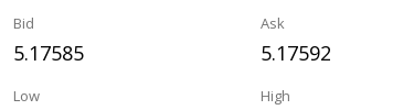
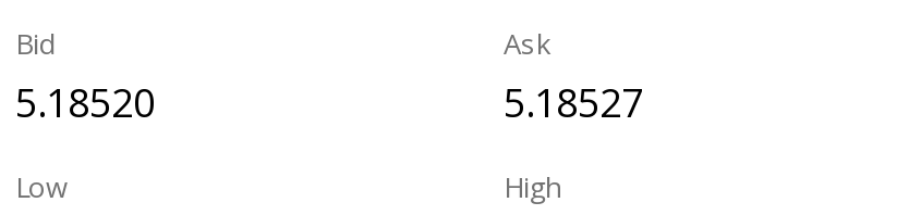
- 5.17585
+ 5.18520

- 5.17592
+ 5.18527
